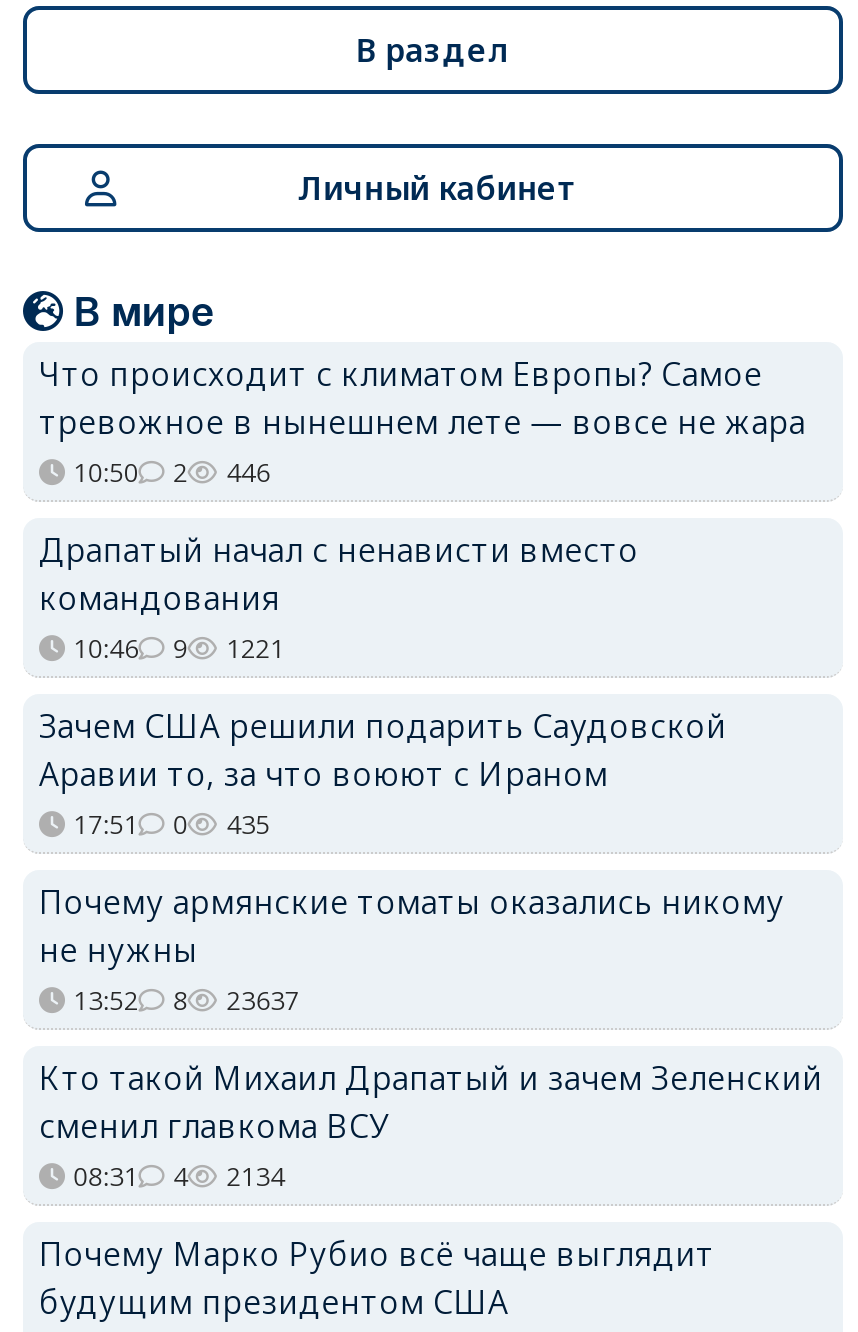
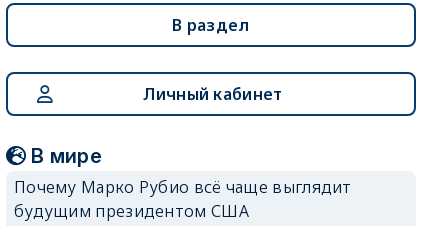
- Что происходит с климатом Европы? Самое
- тревожное в нынешнем лете — вовсе не жара
- 10:50
- 2
- 446
- Драпатый начал с ненависти вместо
- командования
- 10:46
- 9
- 1221
- Зачем США решили подарить Саудовской
- Аравии то, за что воюют с Ираном
- 17:51
- 0
- 435
- Почему армянские томаты оказались никому
- не нужны
- 13:52
- 8
- 23637
- Кто такой Михаил Драпатый и зачем Зеленский
- сменил главкома ВСУ
- 08:31
- 4
- 2134
